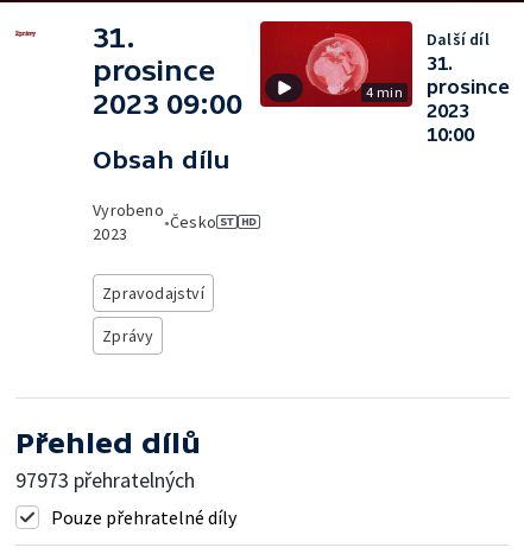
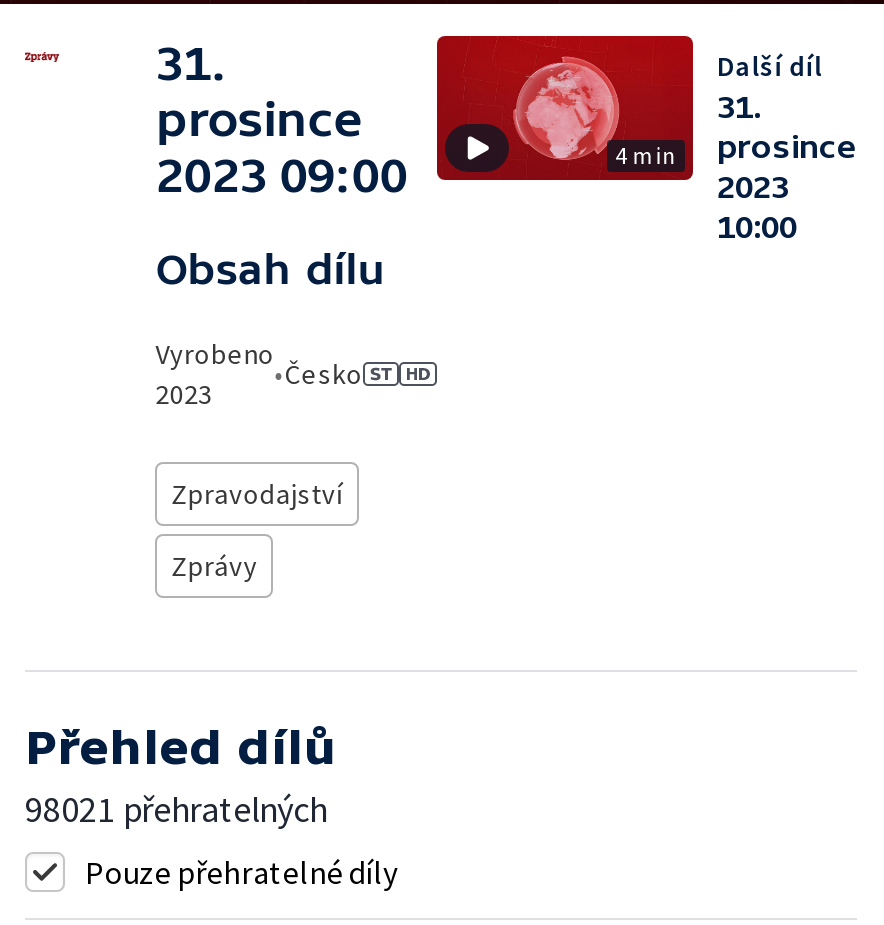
- 97973 přehratelných
+ 98021 přehratelných
